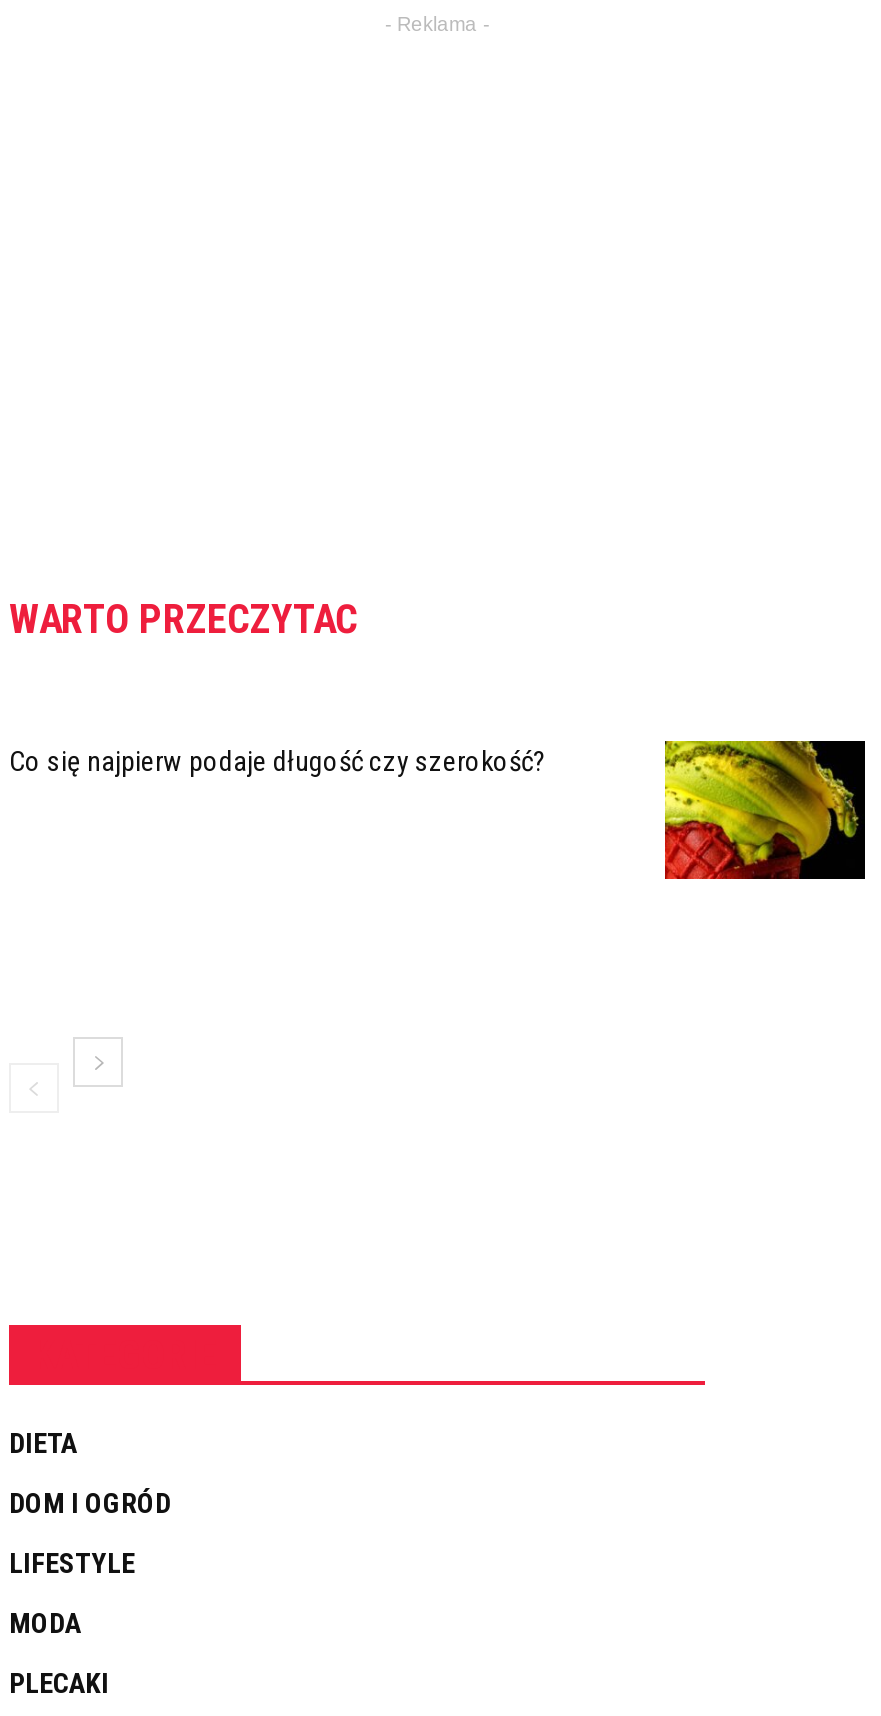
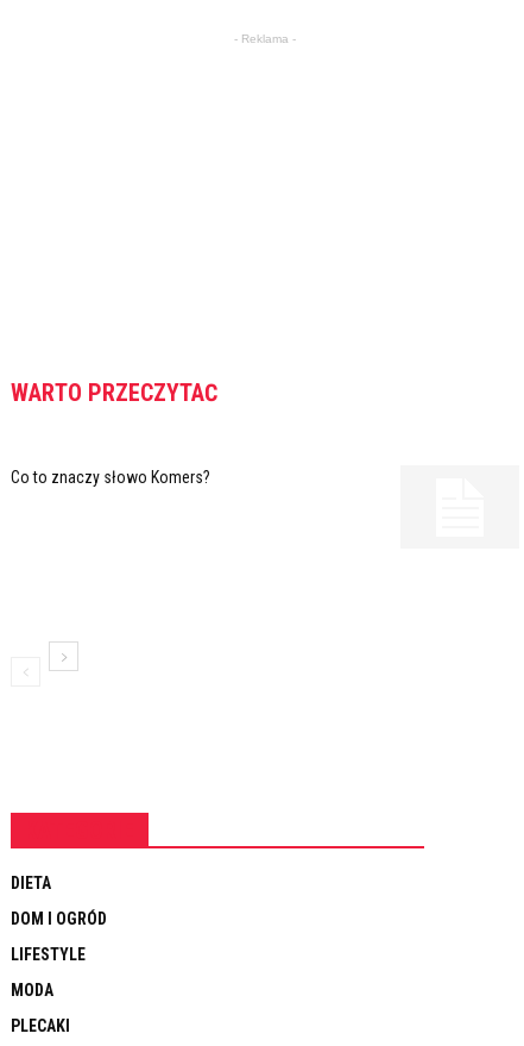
- Co się najpierw podaje długość czy szerokość?
+ Co to znaczy słowo Komers?

- [image]
